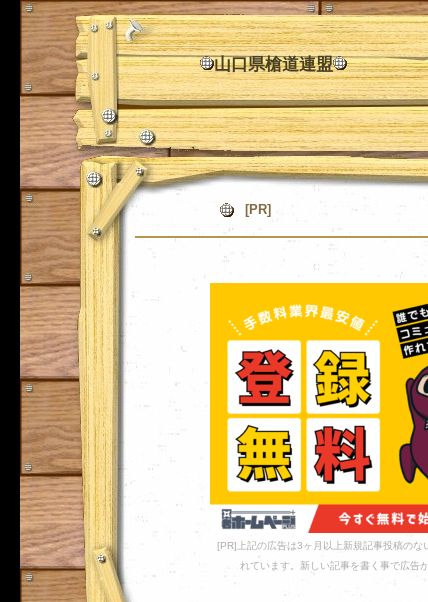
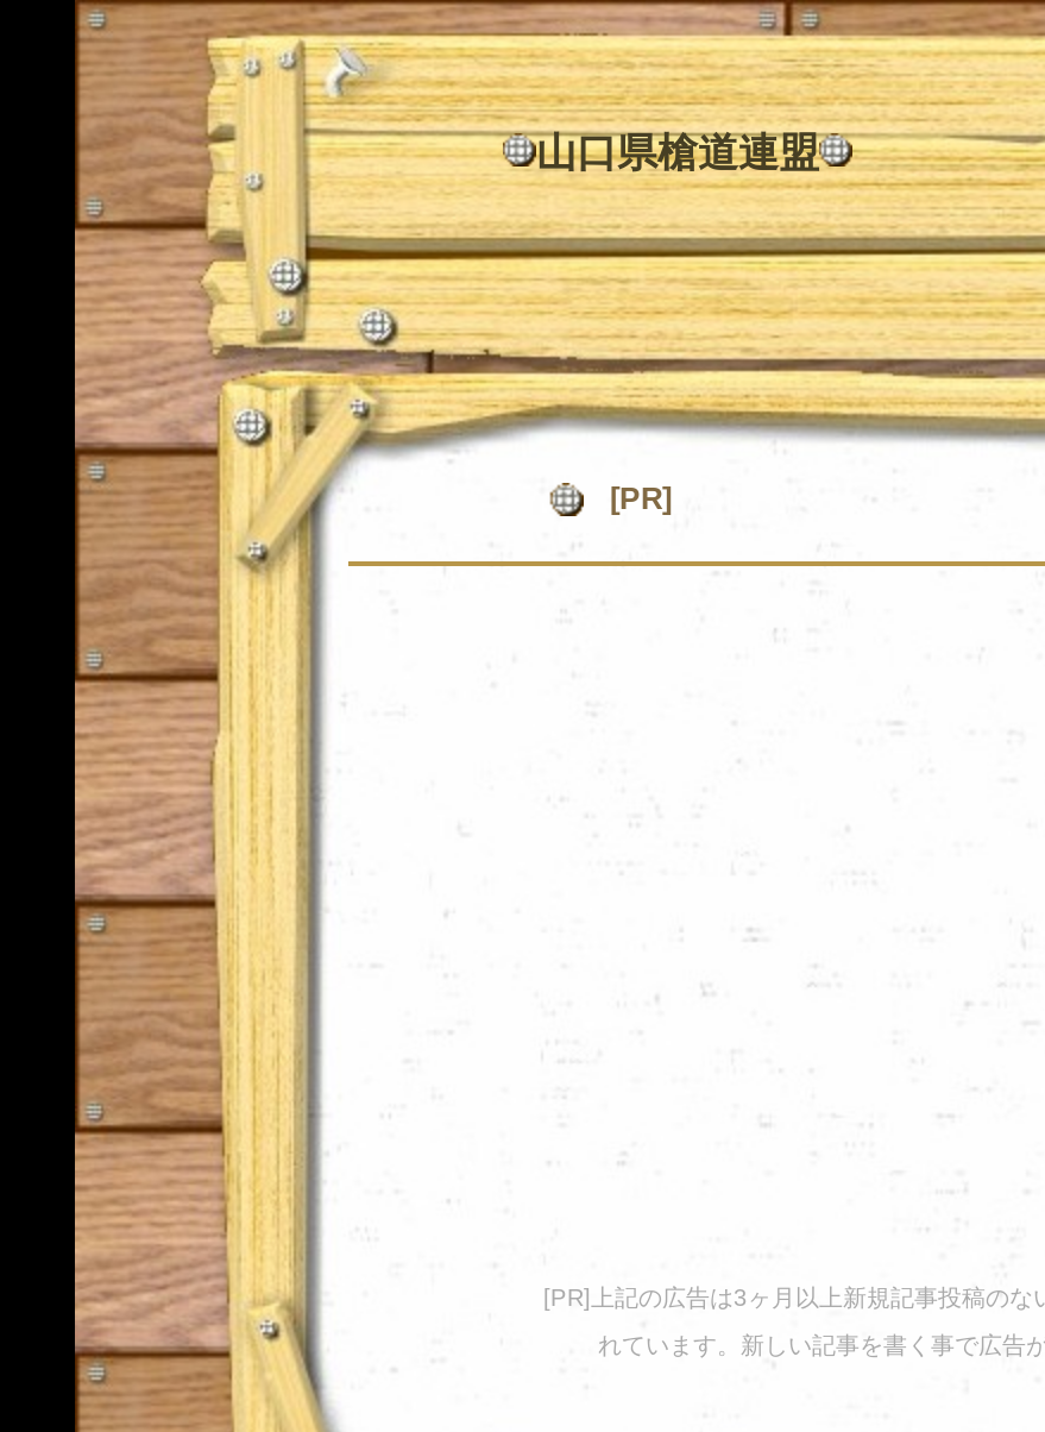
- [image]
